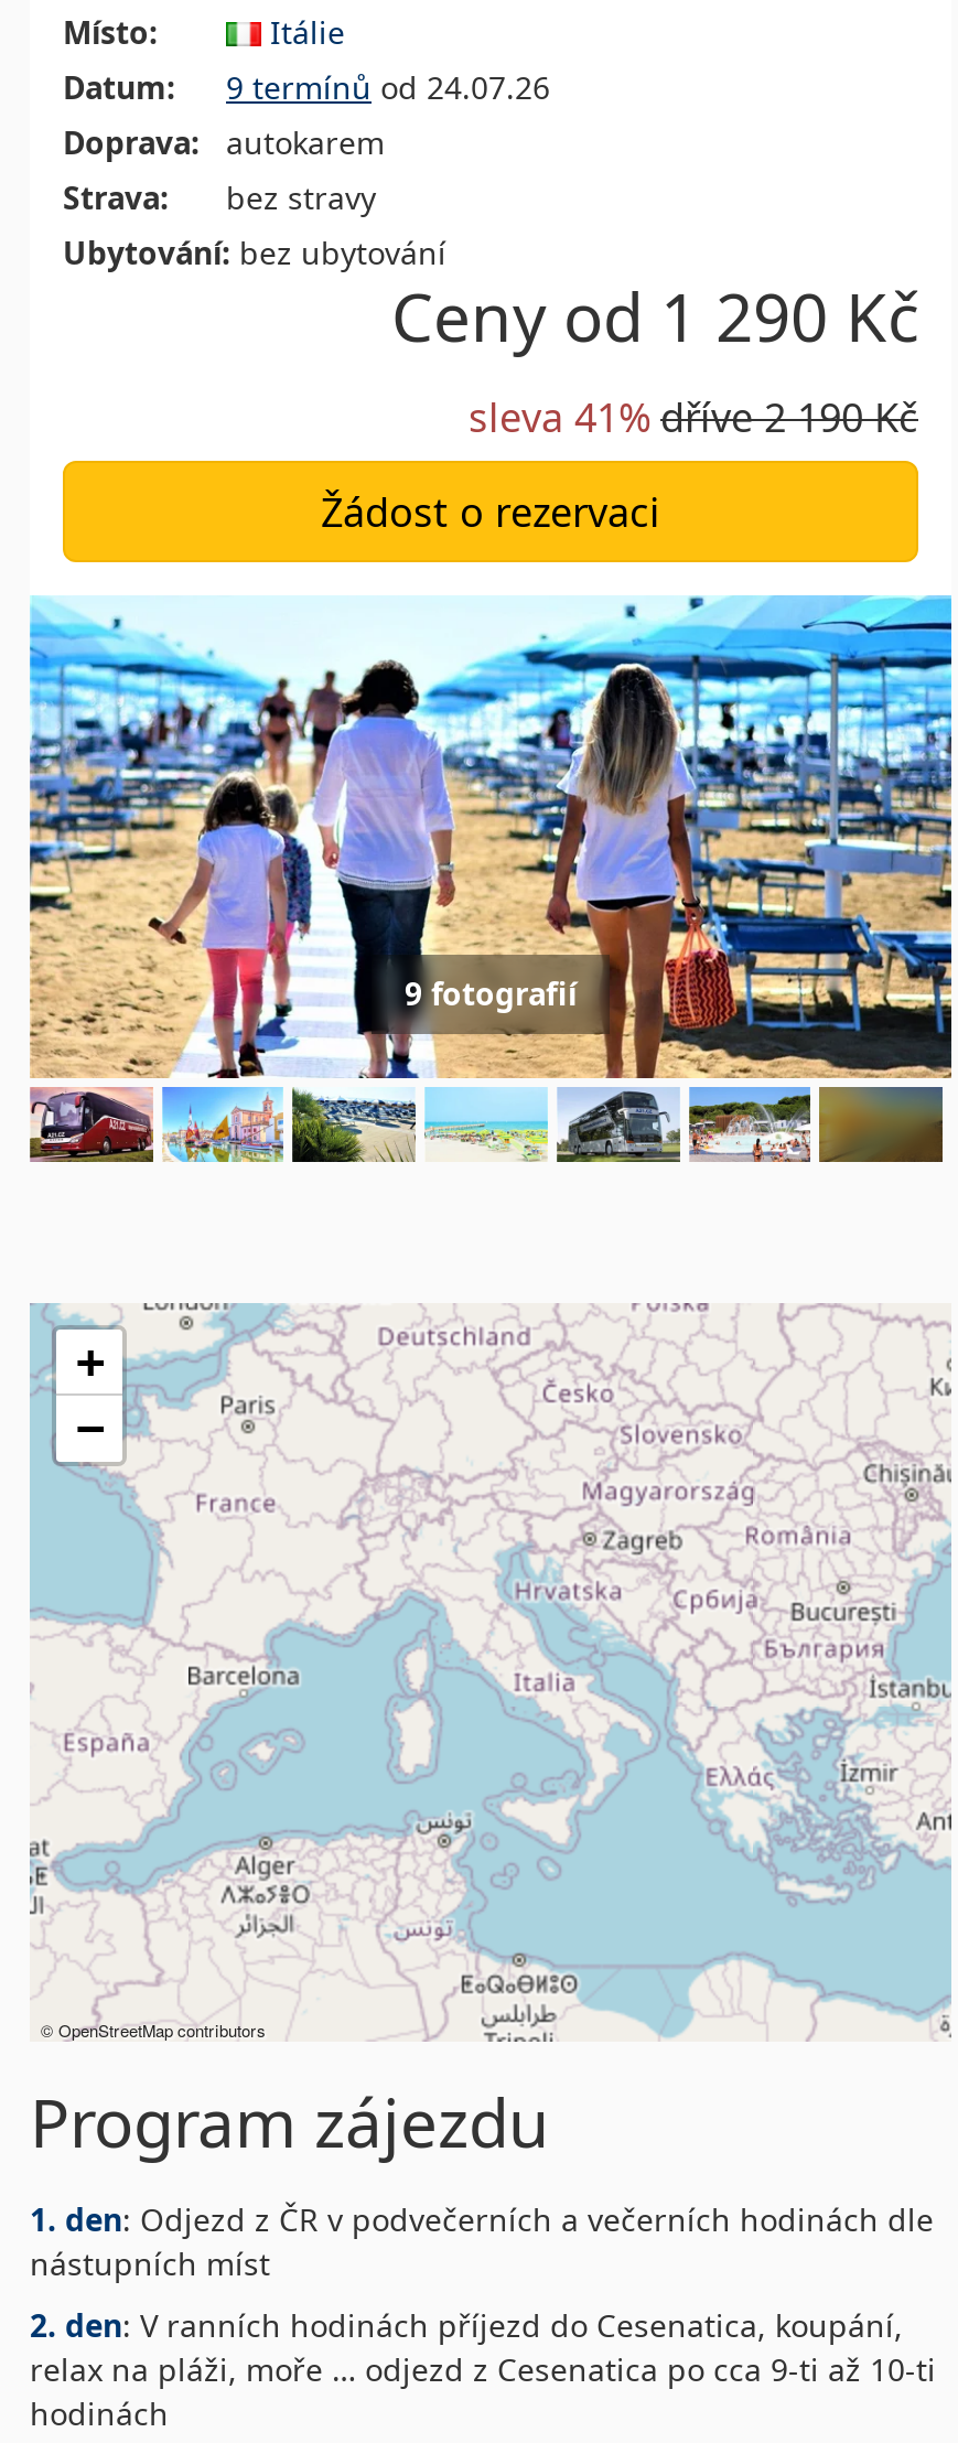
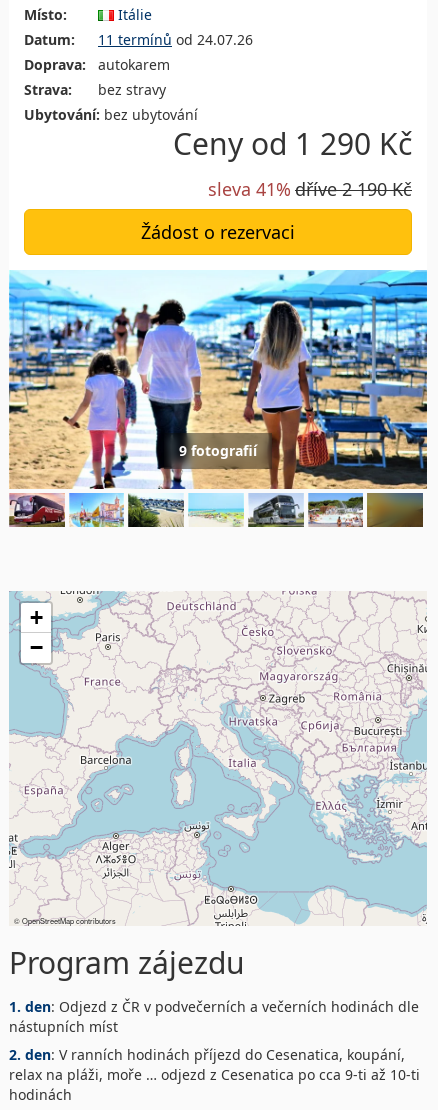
- Datum: 9 termínů od 24.07.26
+ Datum: 11 termínů od 24.07.26
